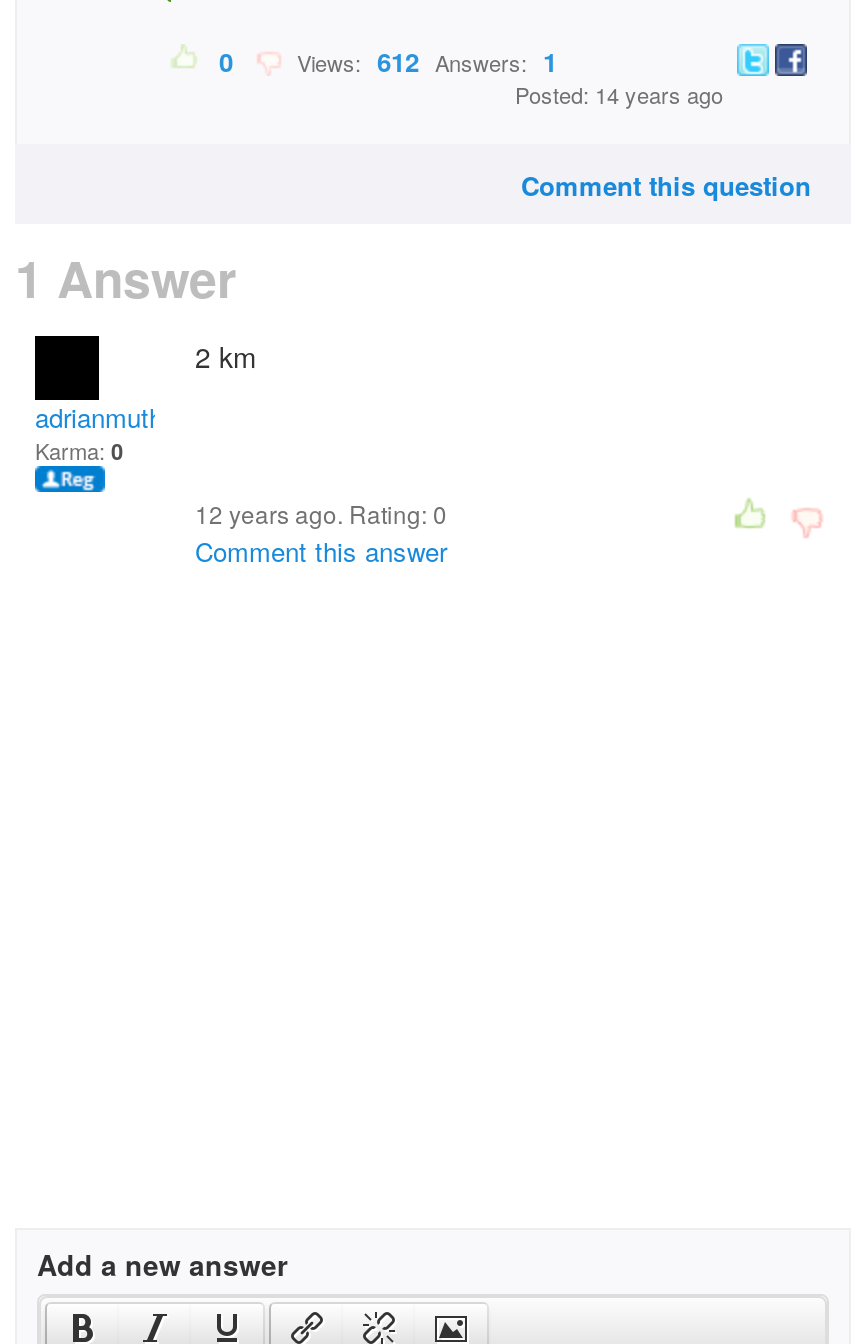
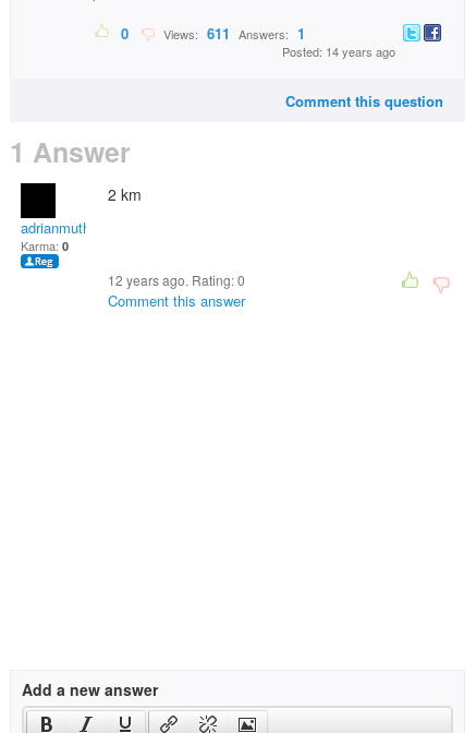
- Views: 612 Answers: 1
+ Views: 611 Answers: 1
